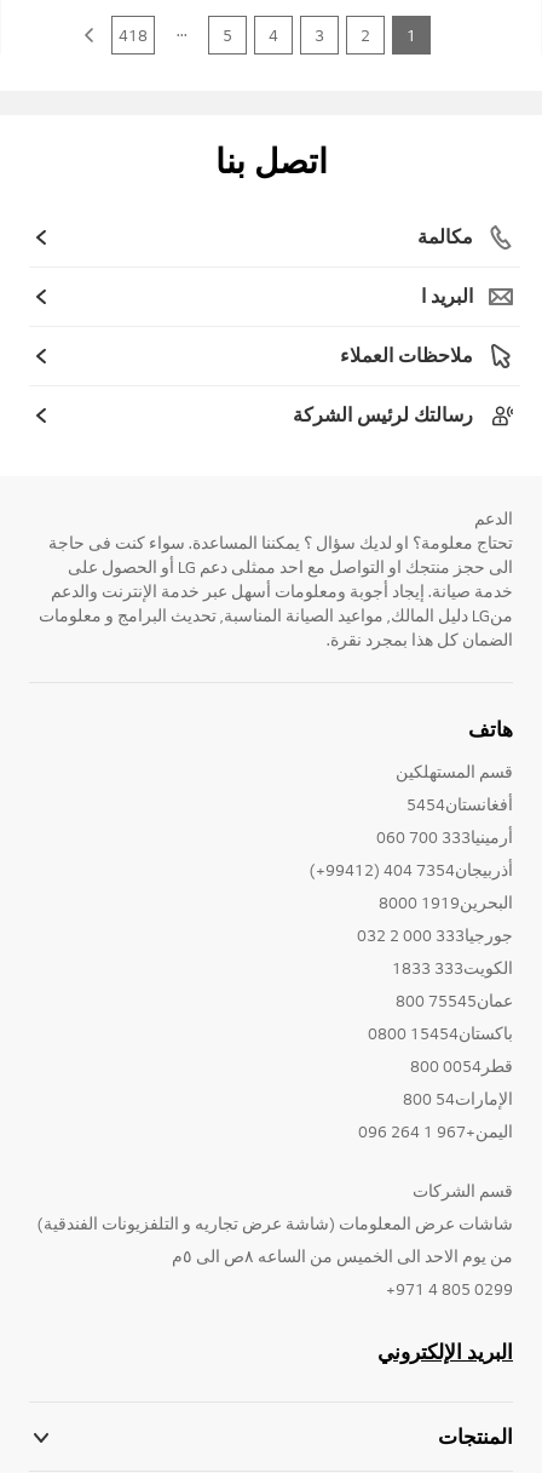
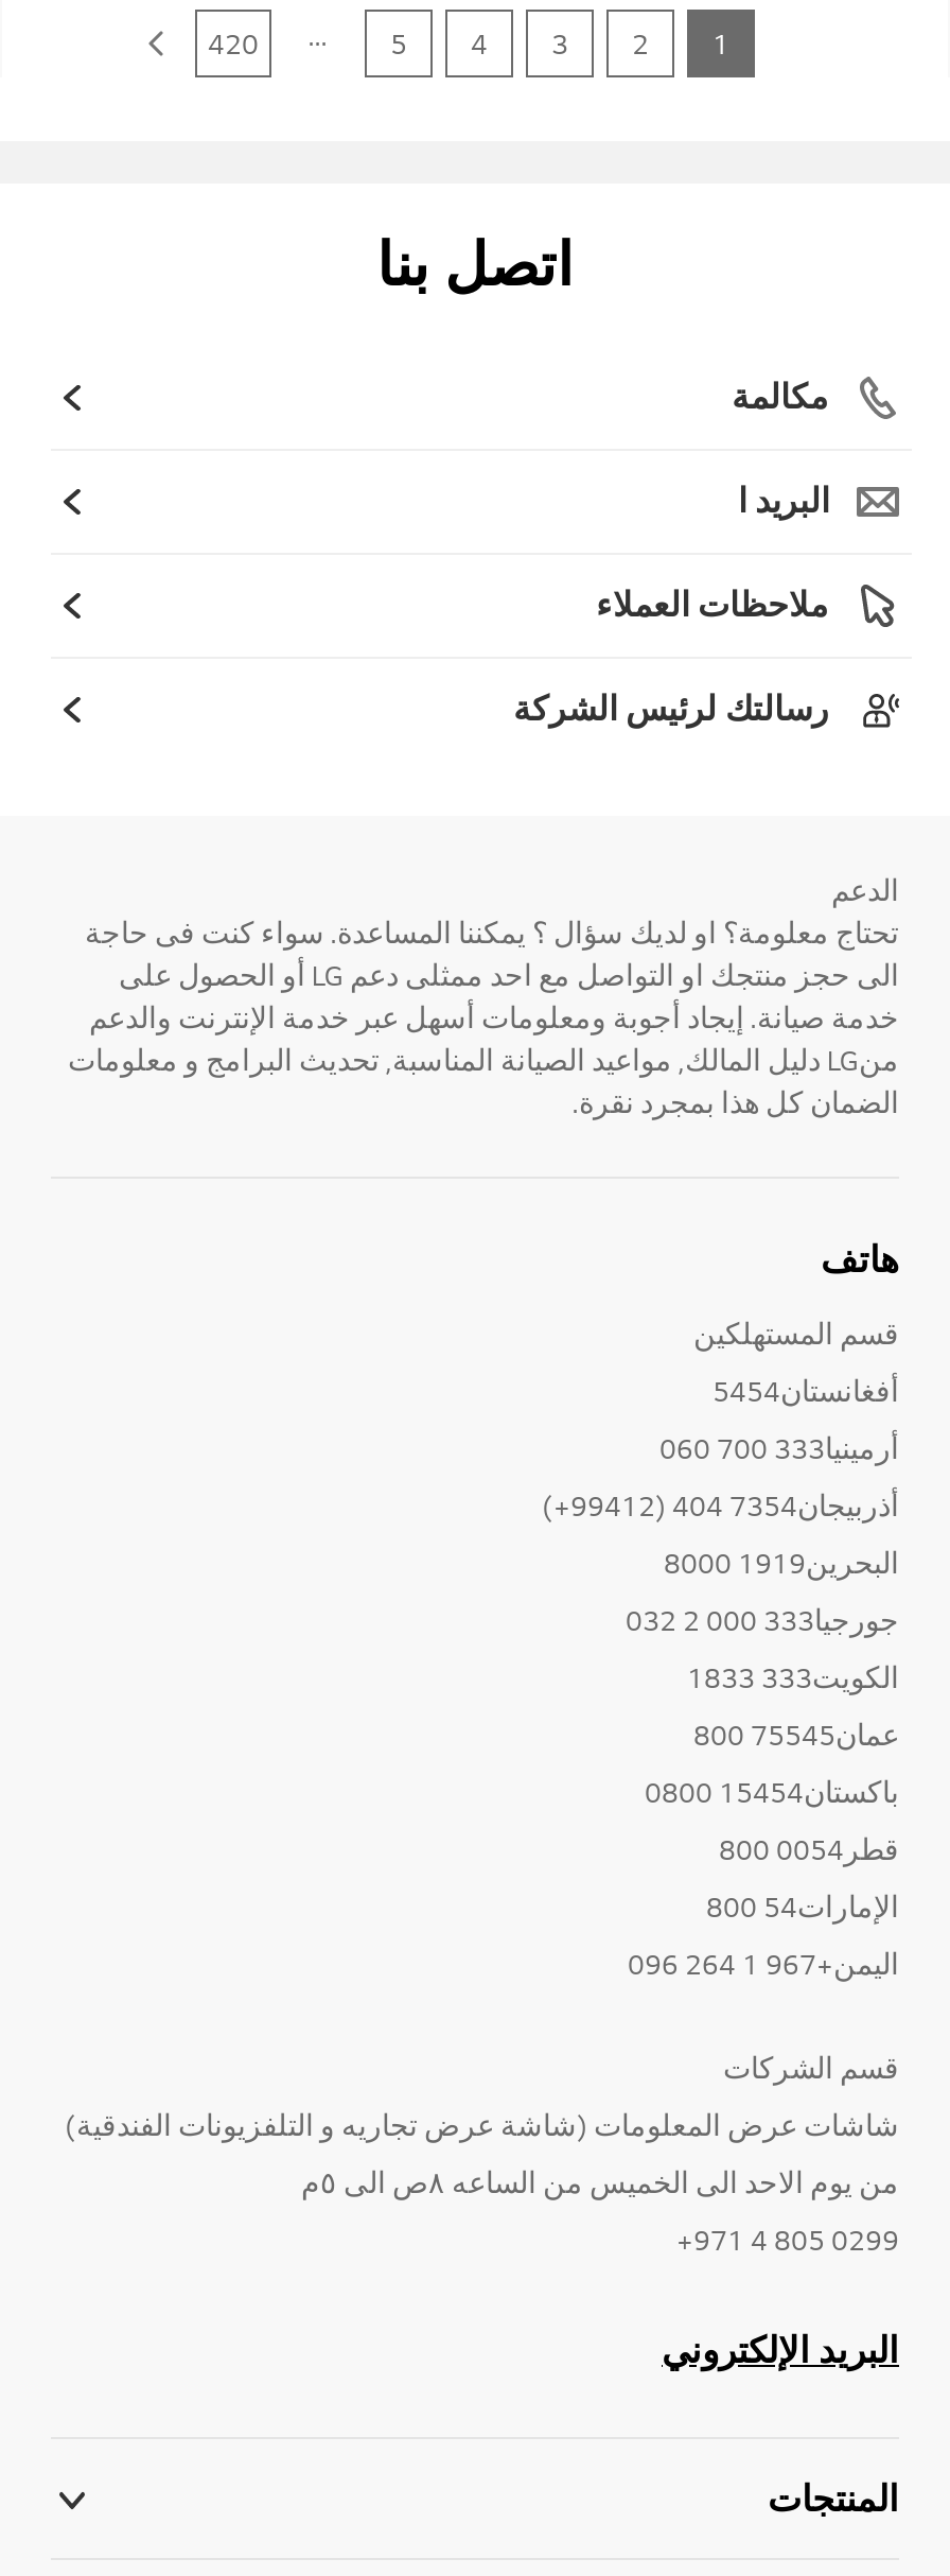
- 418
+ 420
